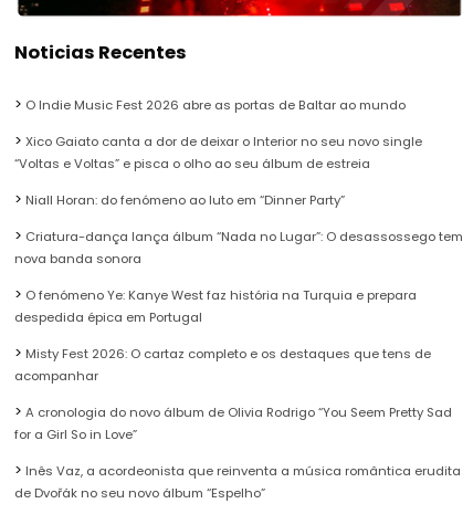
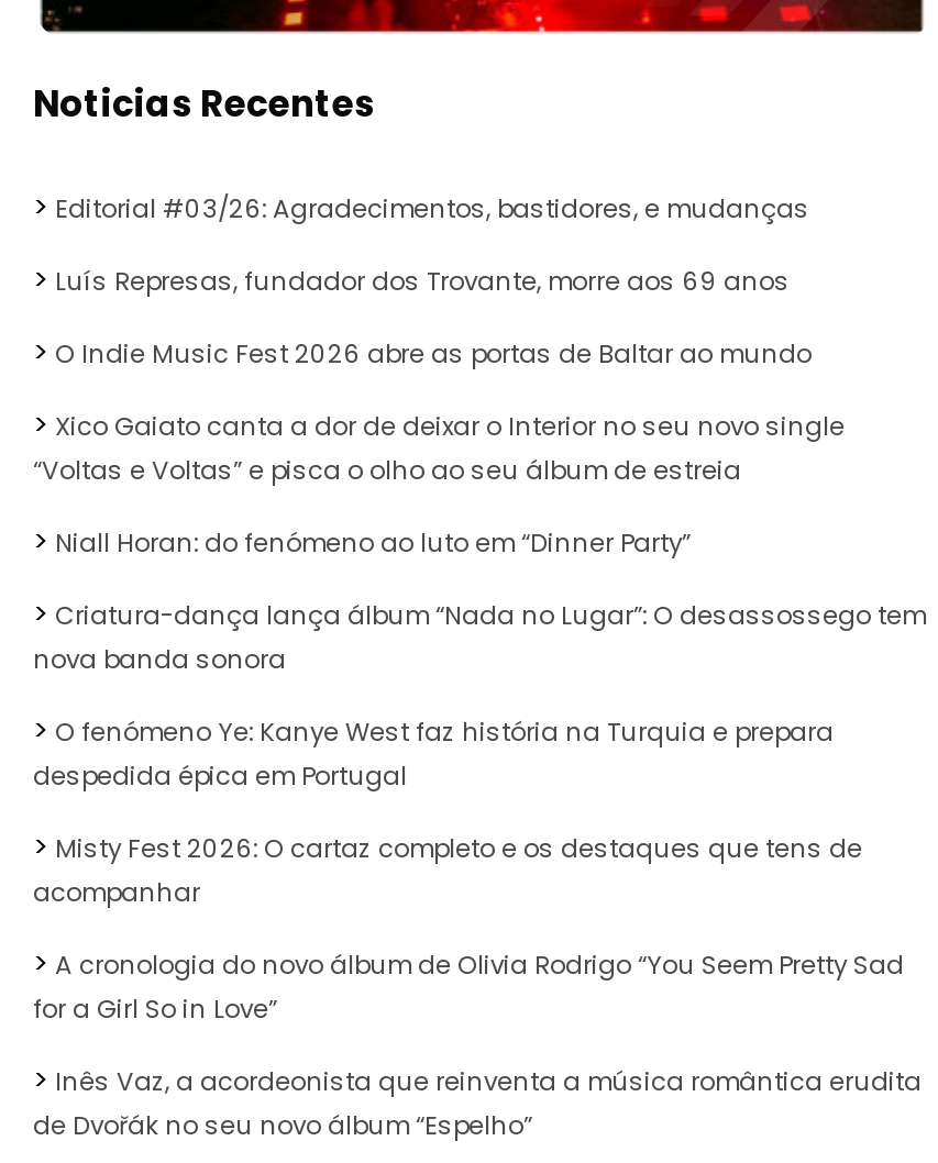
+ Editorial #03/26: Agradecimentos, bastidores, e mudanças
+ Luís Represas, fundador dos Trovante, morre aos 69 anos
